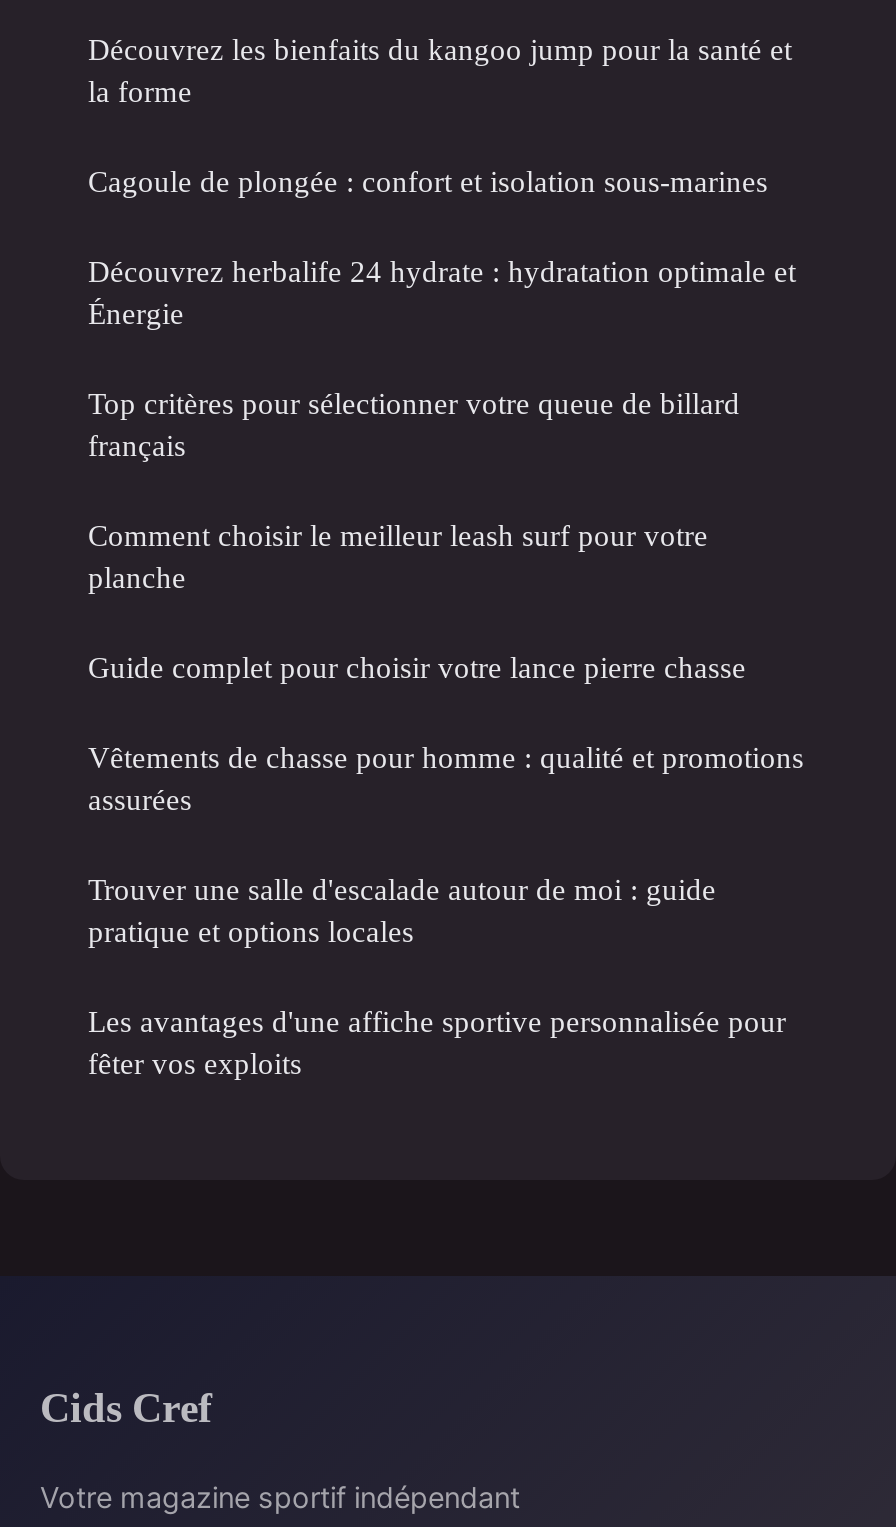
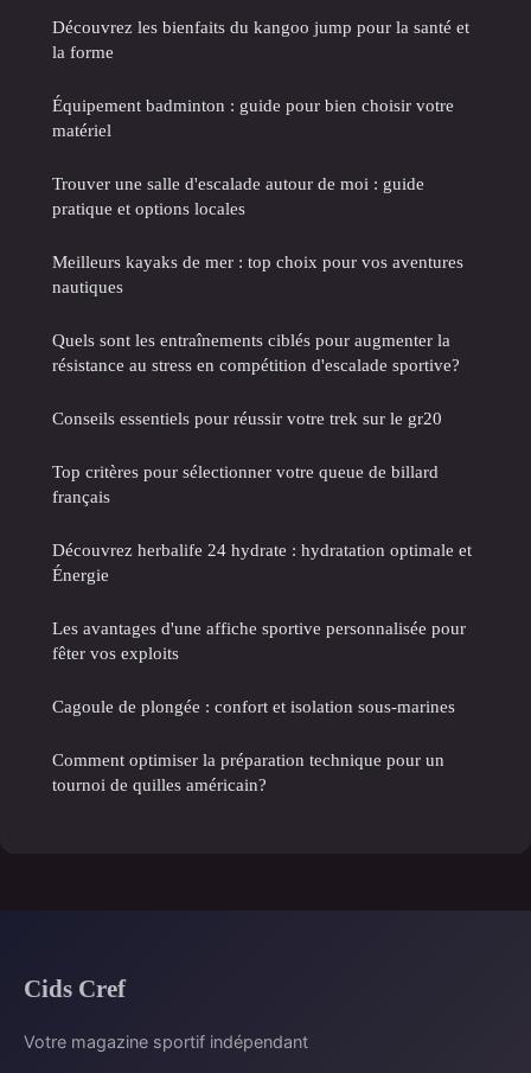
moved down: Cagoule de plongée : confort et isolation sous-marines

moved down: Top critères pour sélectionner votre queue de billard | français | Découvrez herbalife 24 hydrate : hydratation optimale et | Énergie

- Comment choisir le meilleur leash surf pour votre
- planche
- Guide complet pour choisir votre lance pierre chasse
- Vêtements de chasse pour homme : qualité et promotions
- assurées
+ Équipement badminton : guide pour bien choisir votre
+ matériel

moved up: Trouver une salle d'escalade autour de moi : guide | pratique et options locales

+ Meilleurs kayaks de mer : top choix pour vos aventures
+ nautiques
+ Quels sont les entraînements ciblés pour augmenter la
+ résistance au stress en compétition d'escalade sportive?
+ Conseils essentiels pour réussir votre trek sur le gr20

+ Comment optimiser la préparation technique pour un
+ tournoi de quilles américain?
